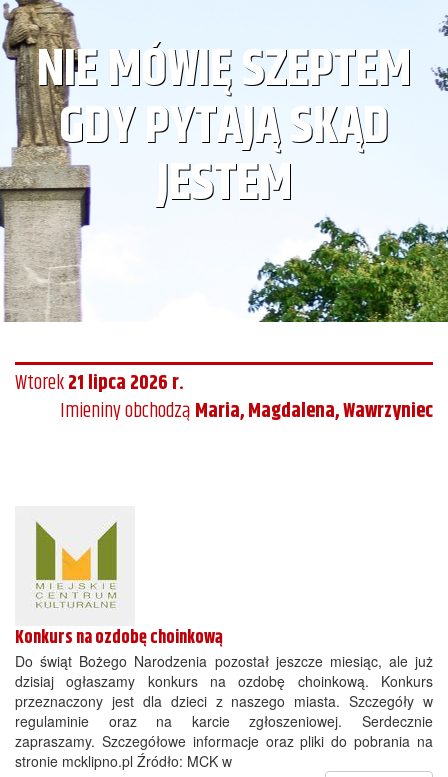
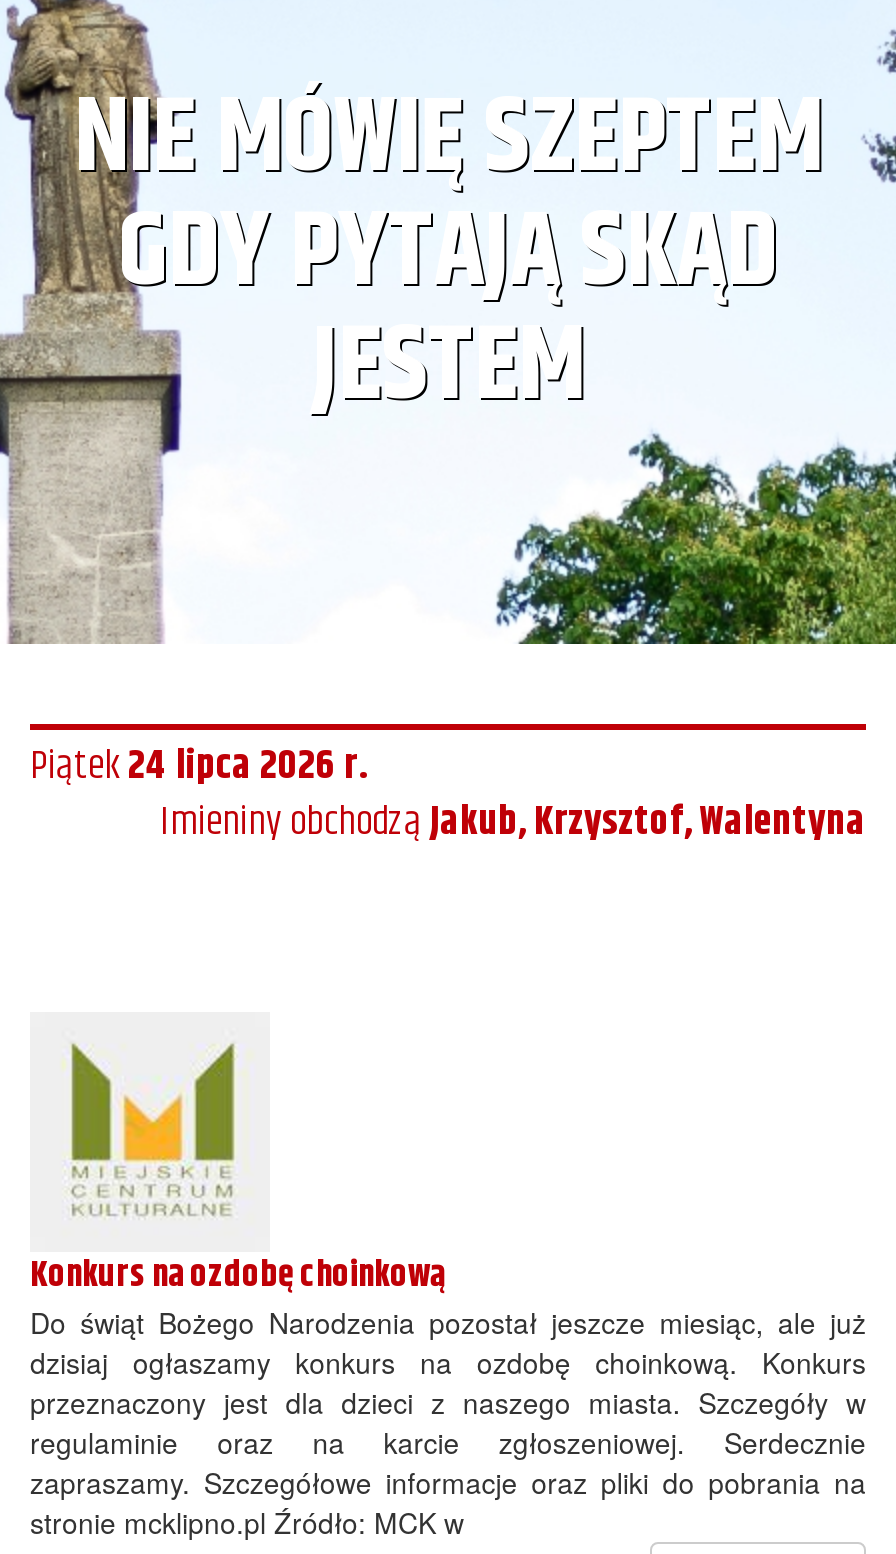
- Wtorek21 lipca 2026 r.
+ Piątek24 lipca 2026 r.

- Imieniny obchodząMaria, Magdalena, Wawrzyniec
+ Imieniny obchodząJakub, Krzysztof, Walentyna
